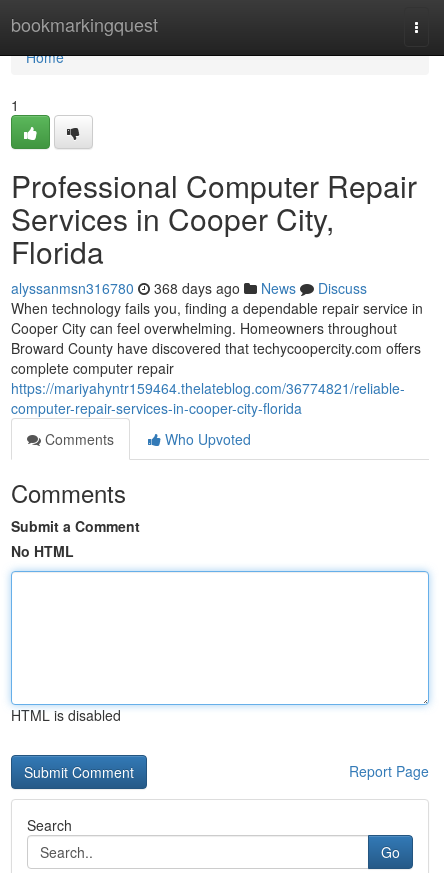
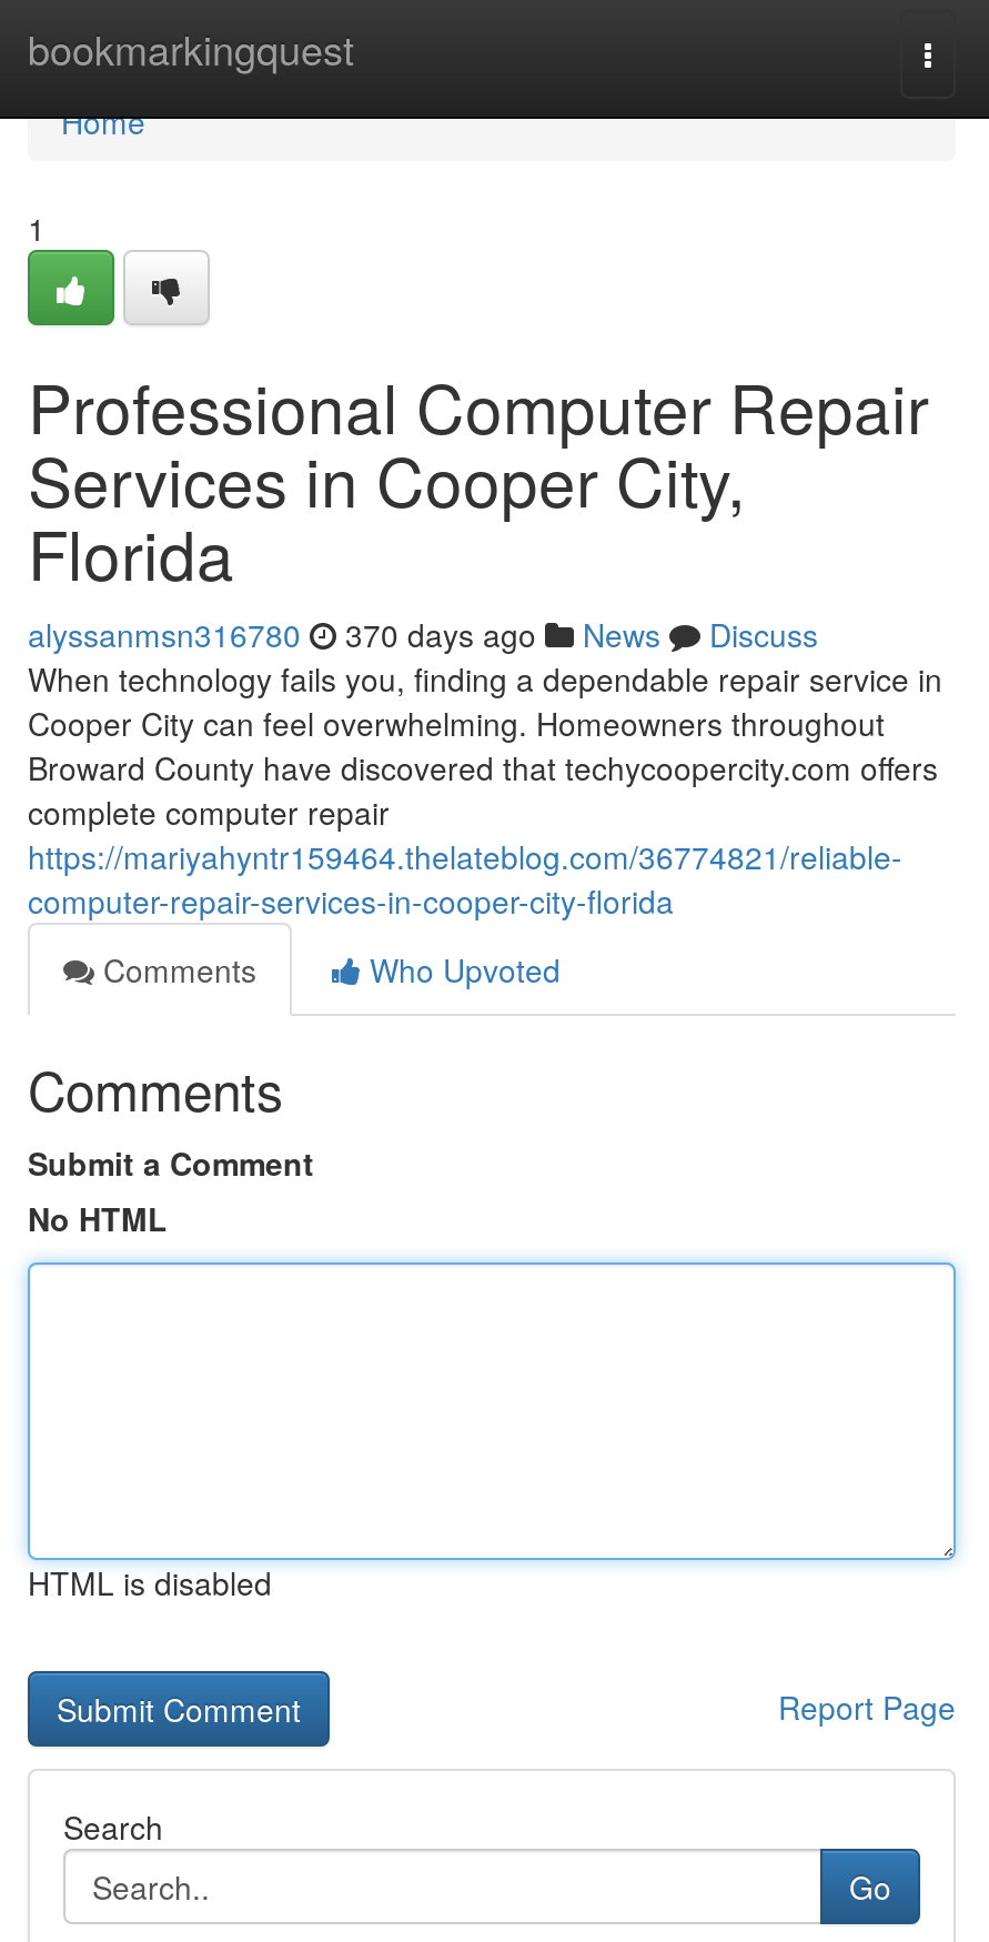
- alyssanmsn316780 368 days ago News Discuss
+ alyssanmsn316780 370 days ago News Discuss
